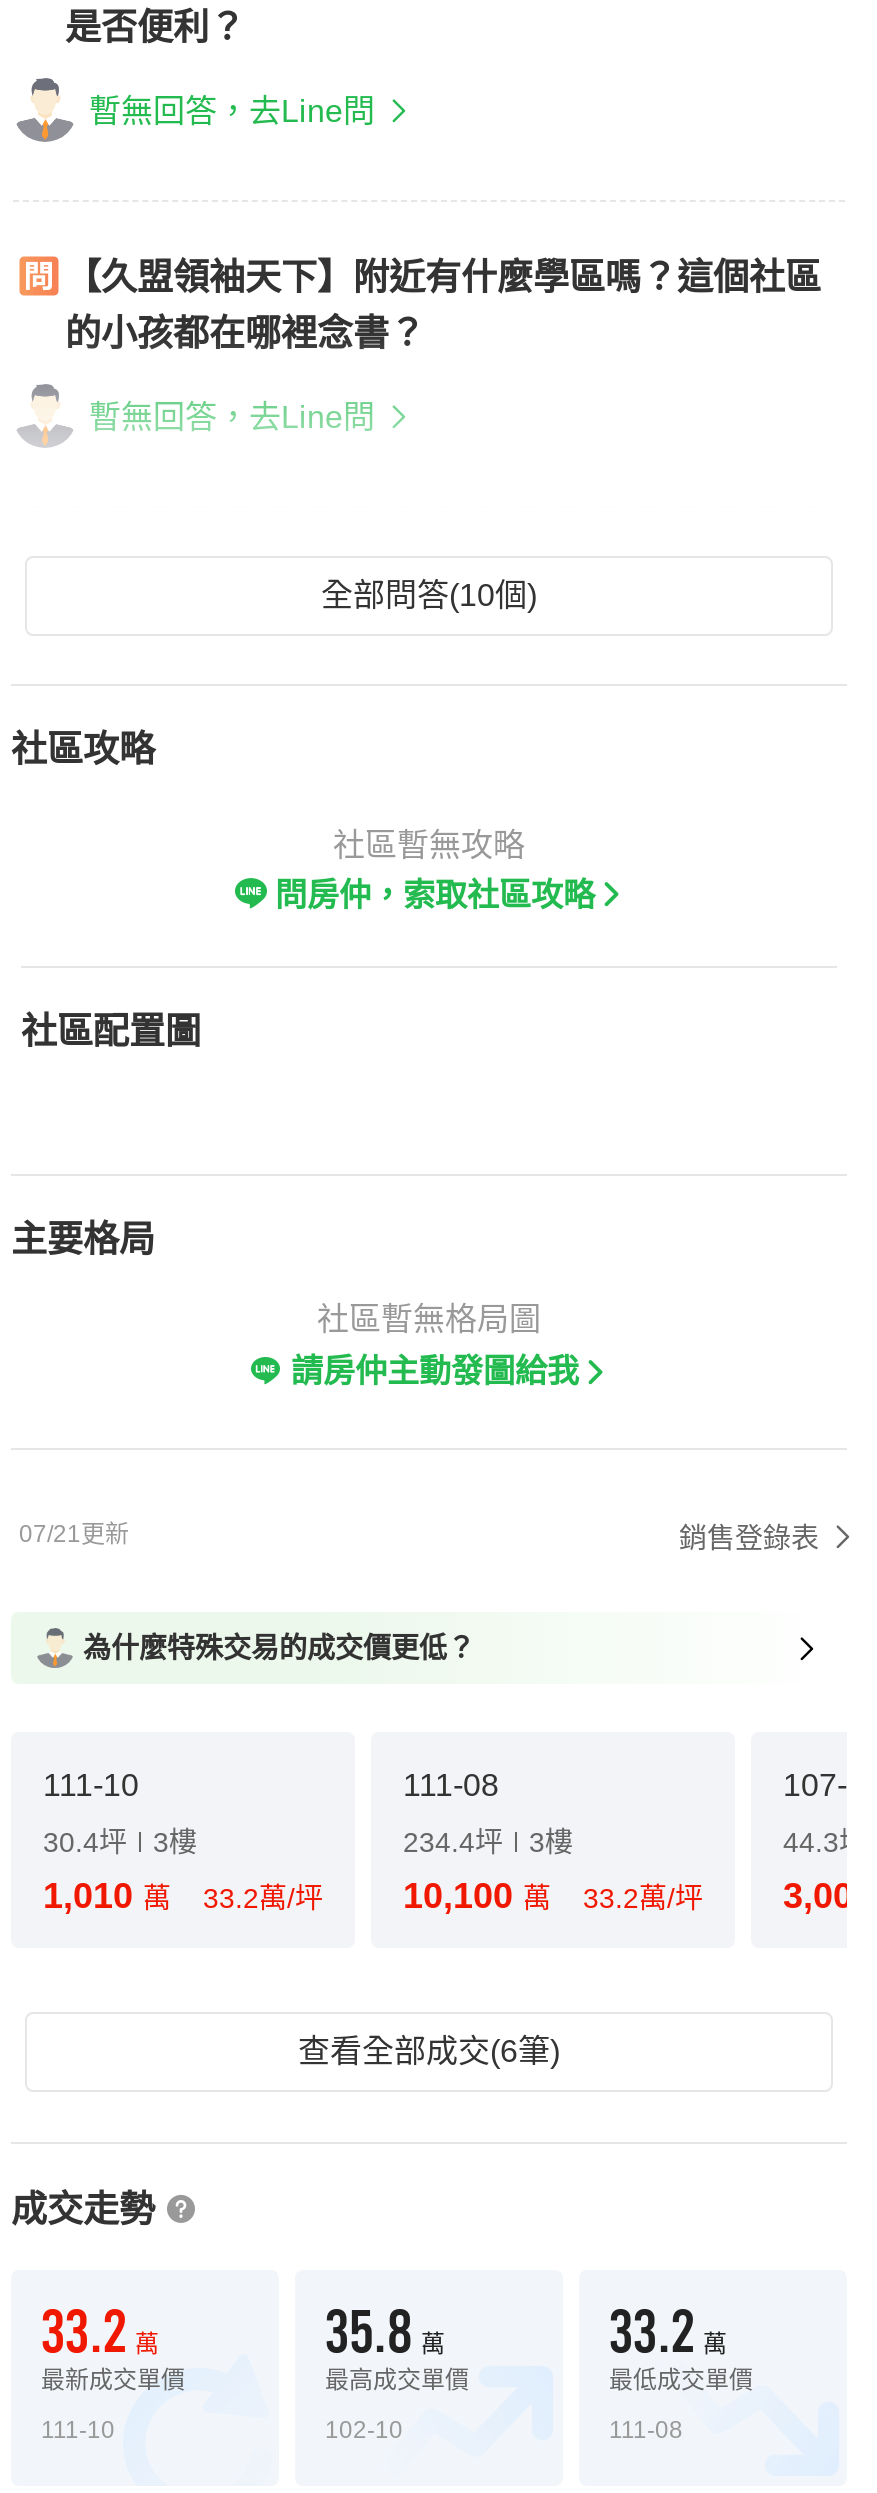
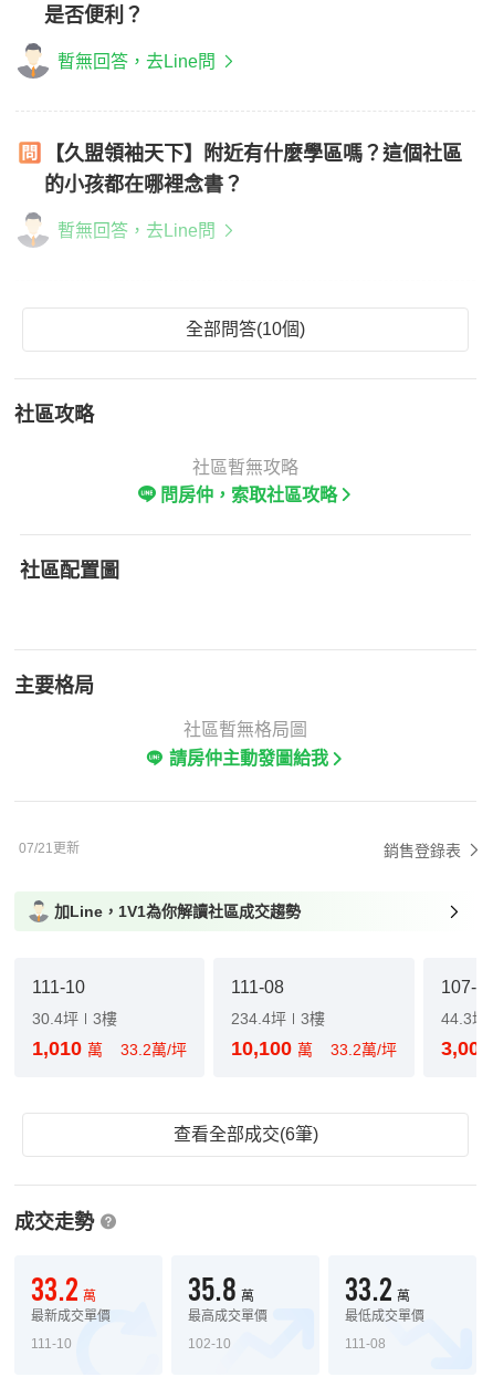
- 為什麼特殊交易的成交價更低？
+ 加Line，1V1為你解讀社區成交趨勢
